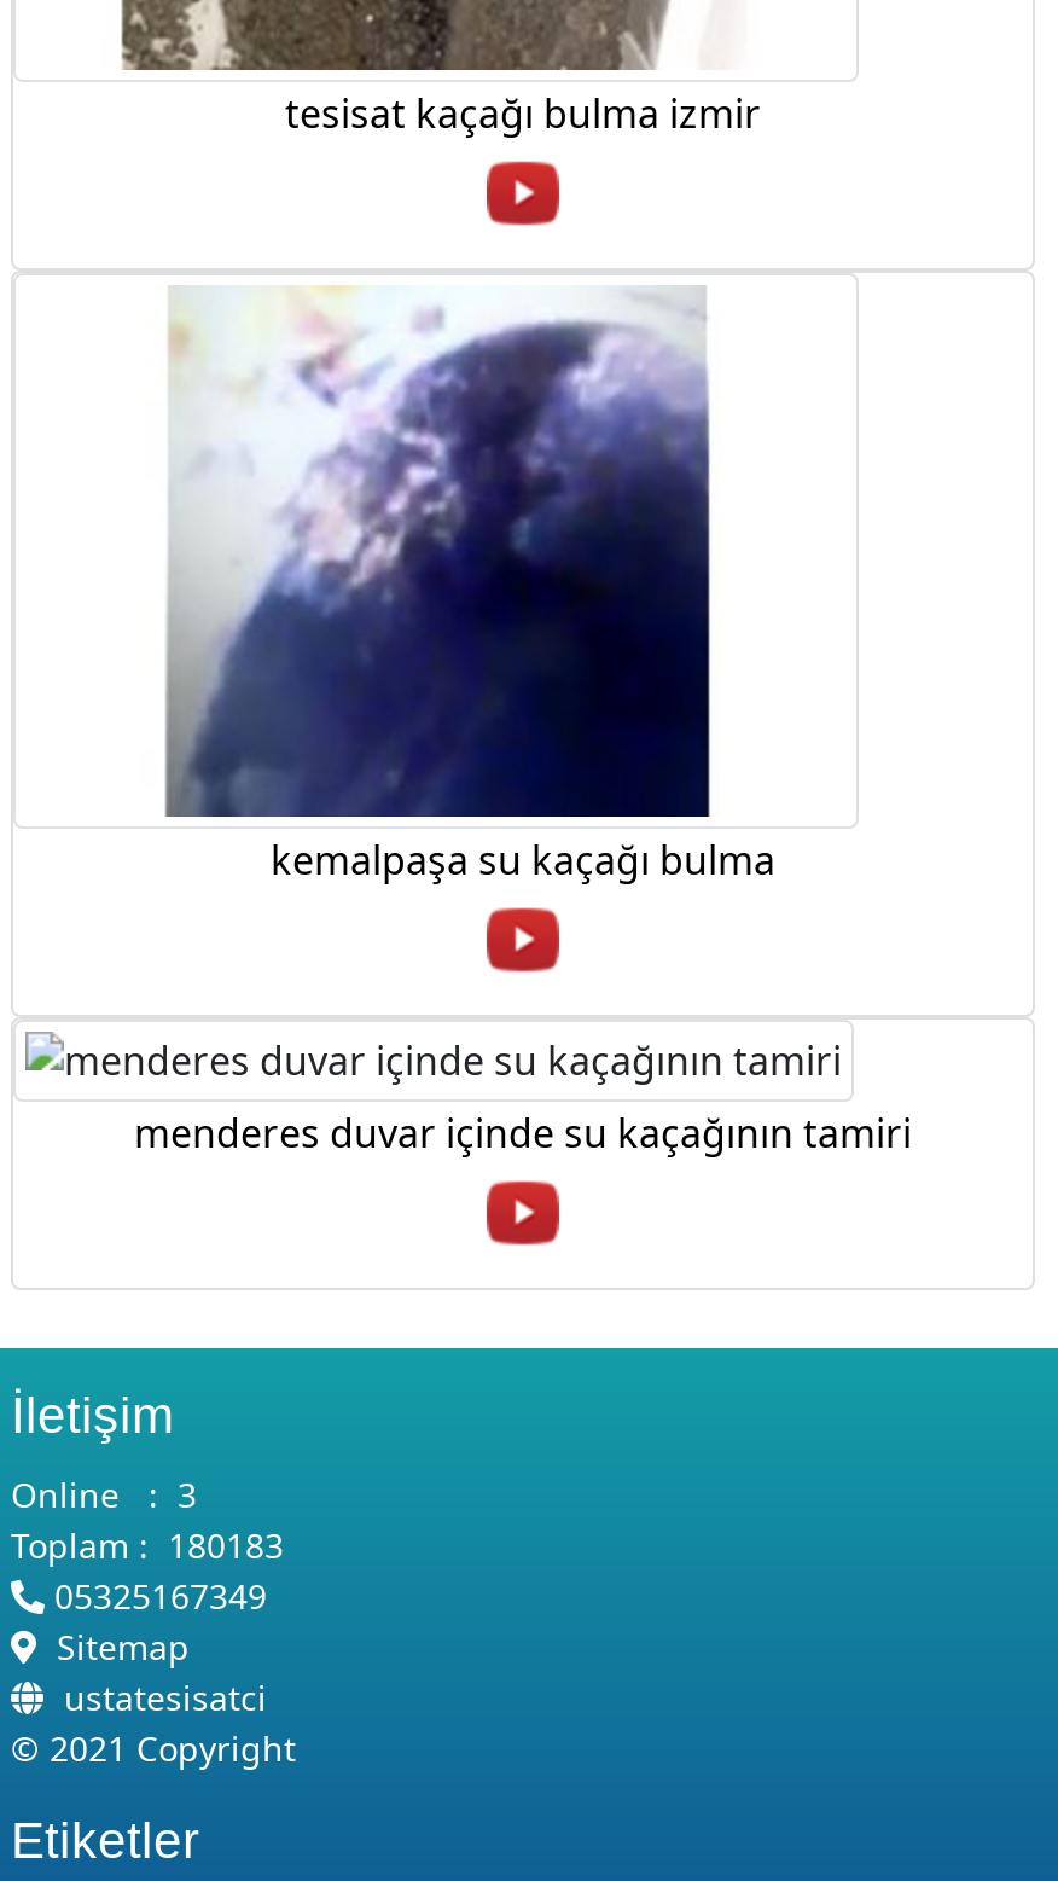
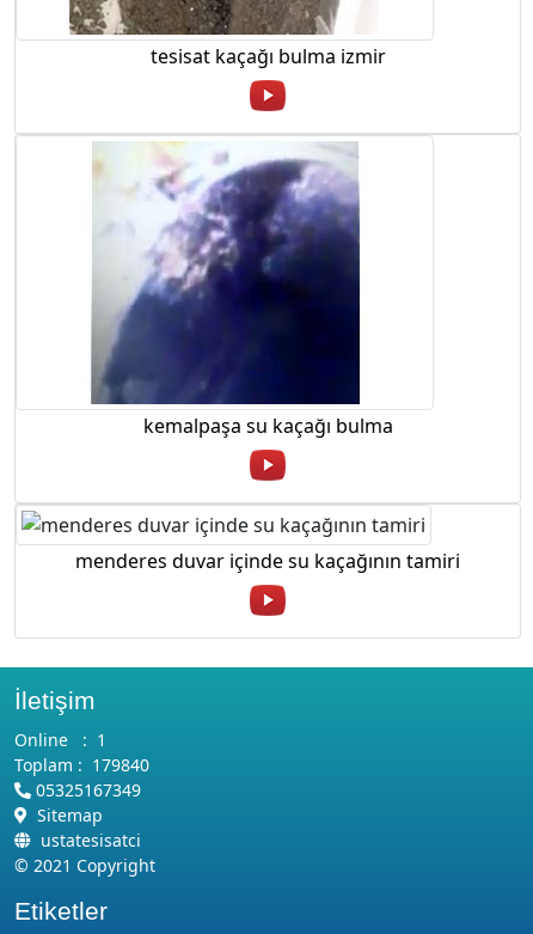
- Online : 3
+ Online : 1

- Toplam : 180183
+ Toplam : 179840
